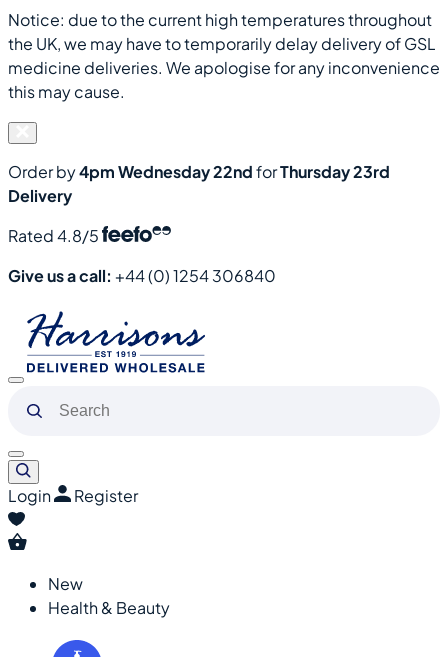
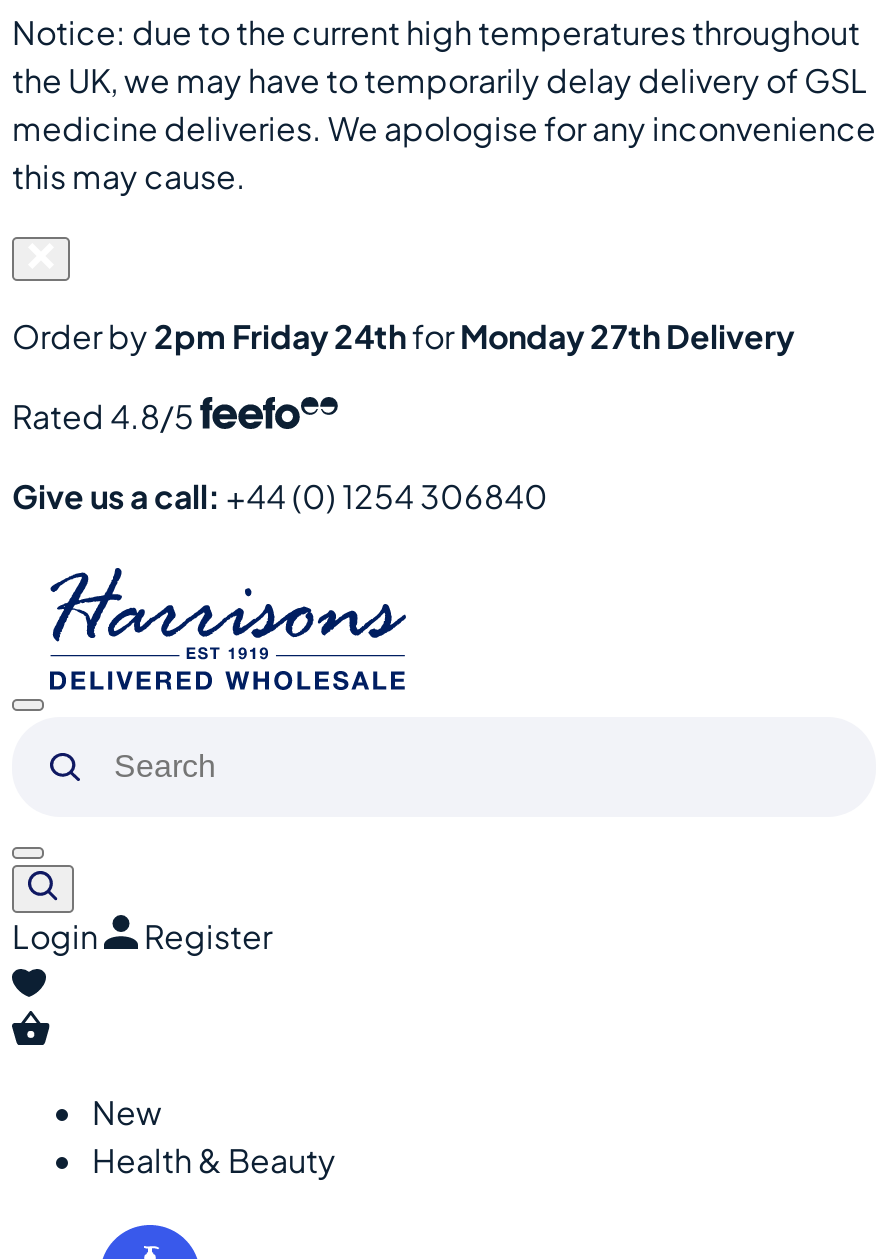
- Order by 4pm Wednesday 22nd forThursday 23rd
- Delivery
+ Order by 2pm Friday 24thforMonday 27th Delivery
